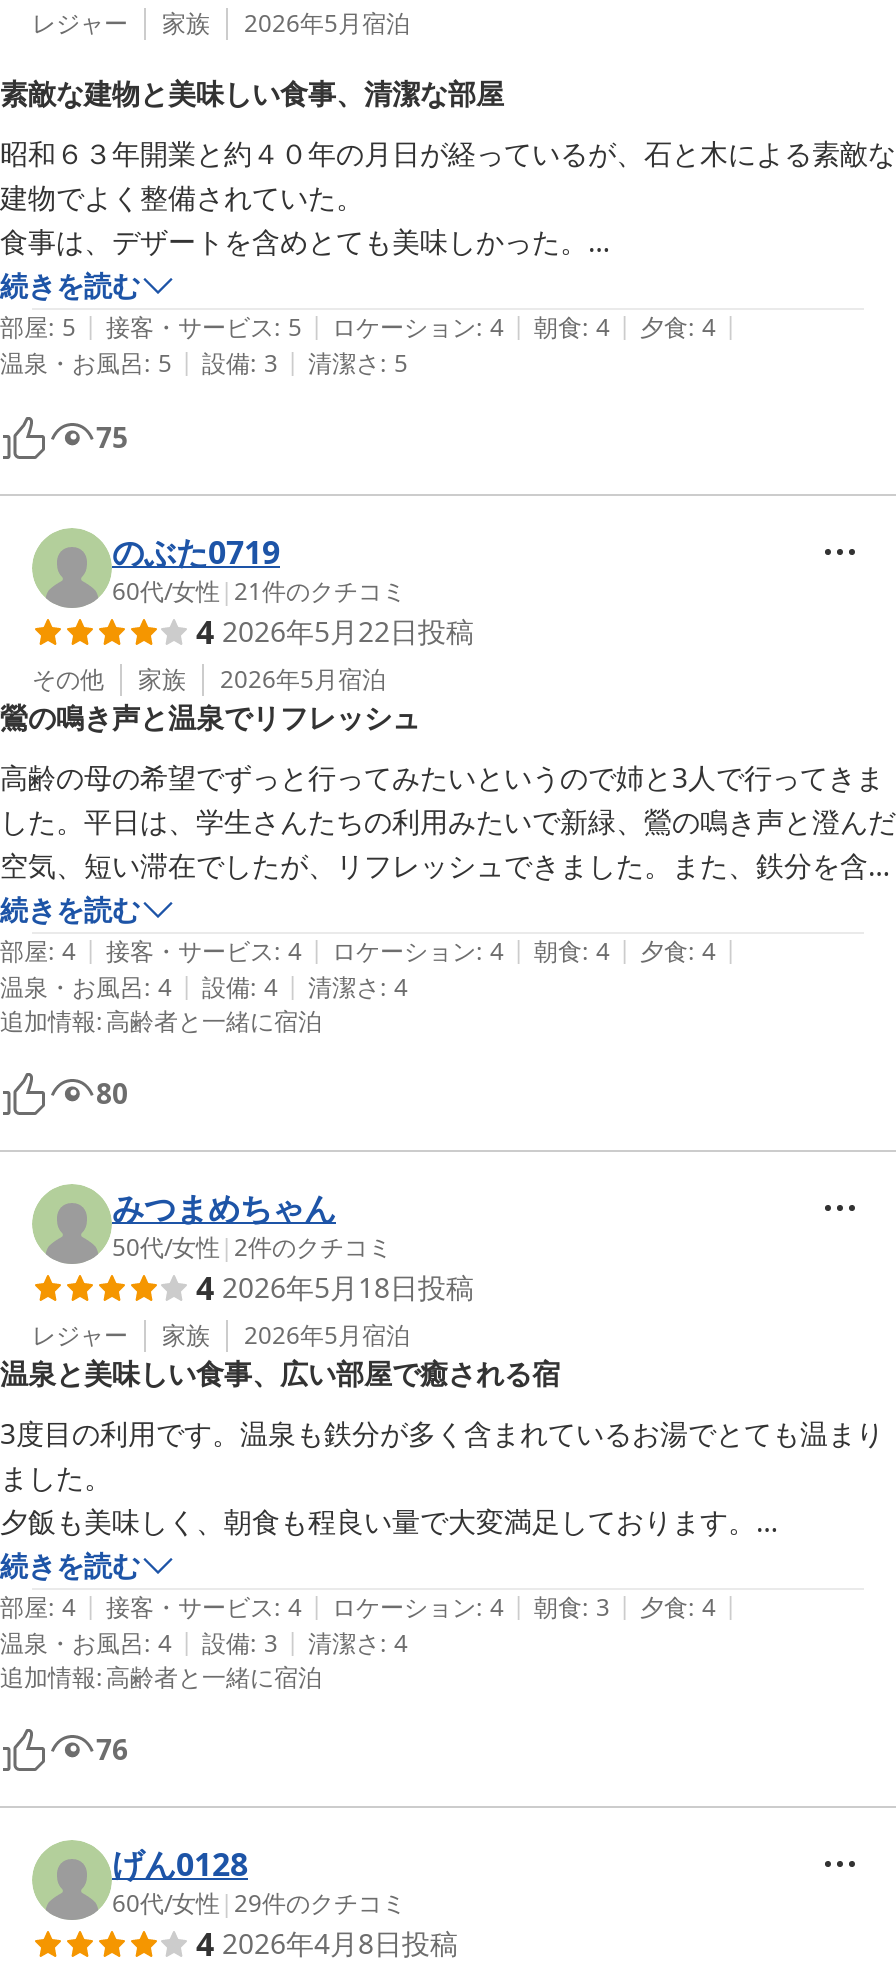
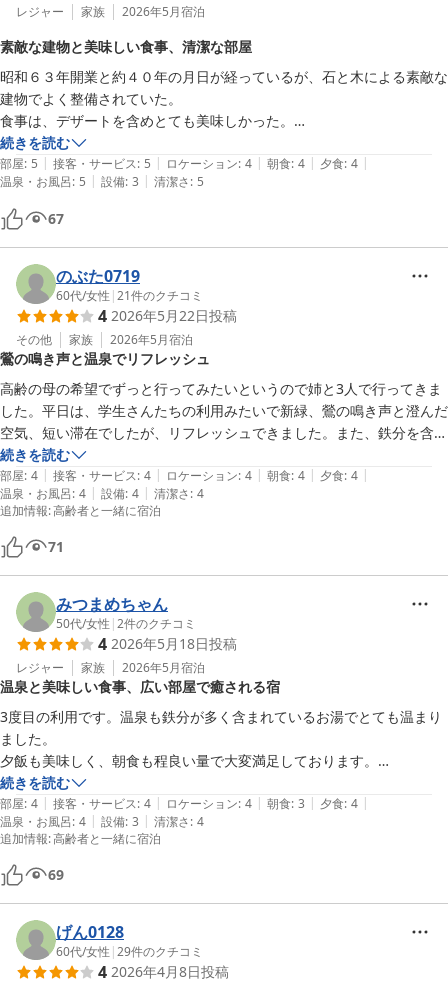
- 75
+ 67

- 80
+ 71

- 76
+ 69
